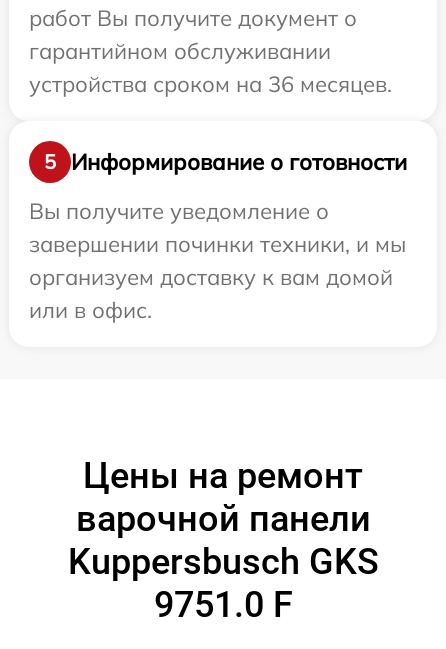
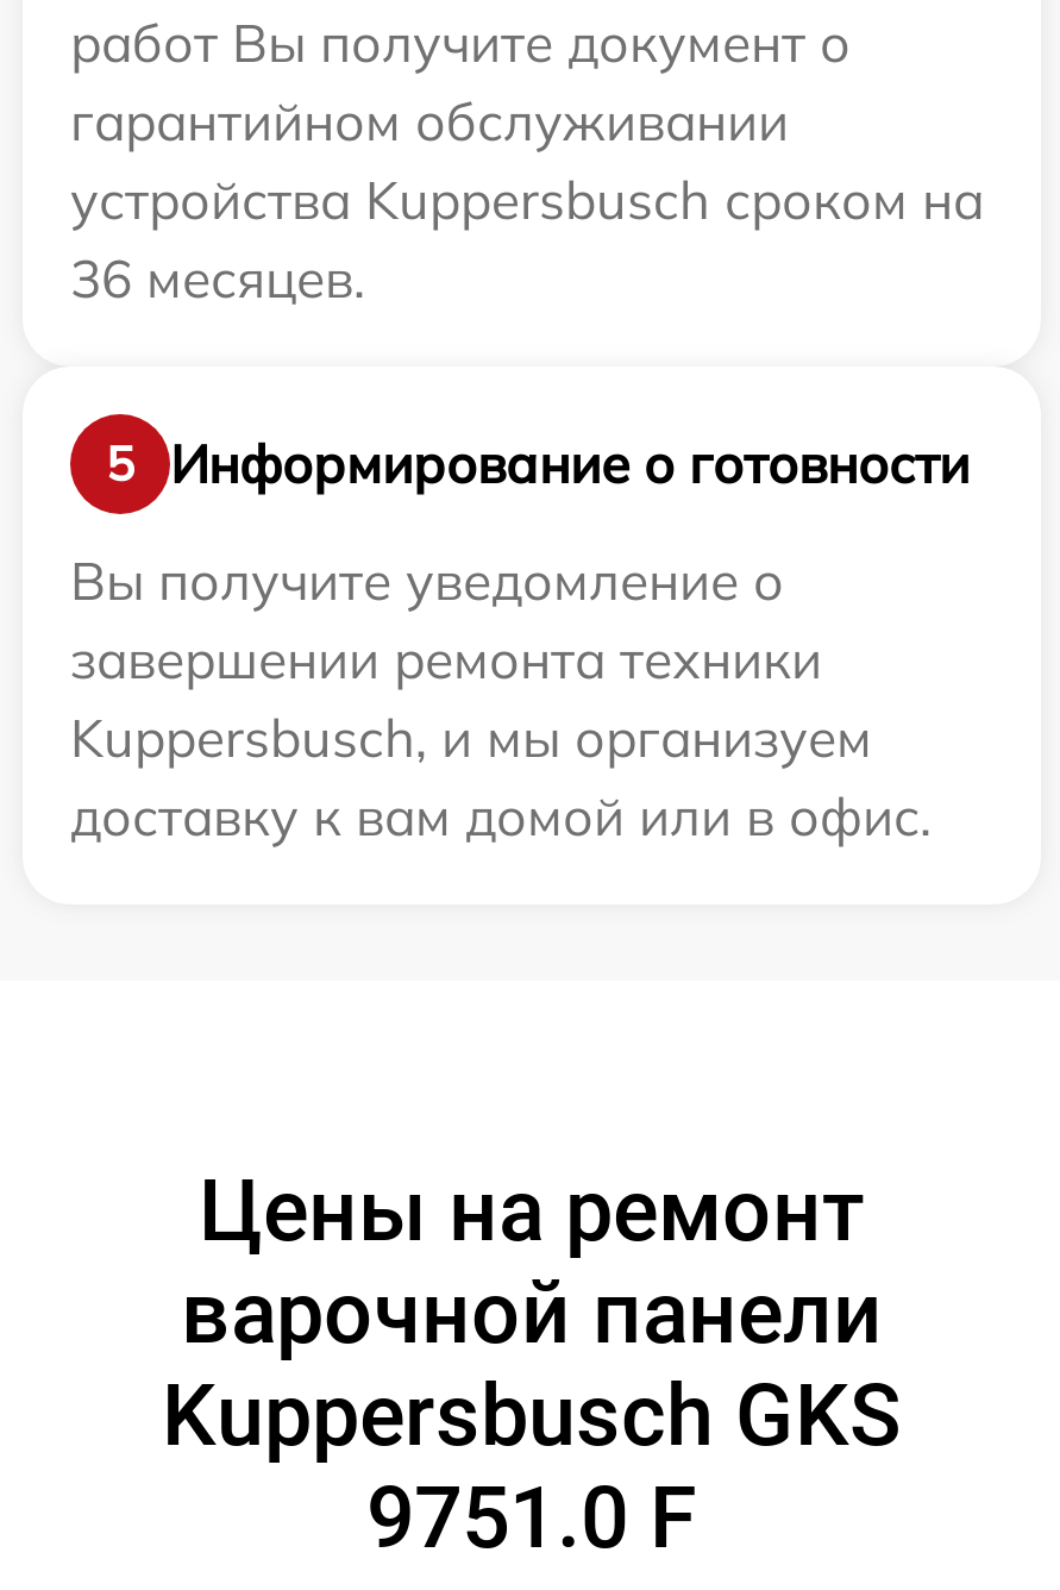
- устройства сроком на 36 месяцев.
+ устройства Kuppersbusch сроком на
+ 36 месяцев.

- завершении починки техники, и мы
- организуем доставку к вам домой
- или в офис.
+ завершении ремонта техники
+ Kuppersbusch, и мы организуем
+ доставку к вам домой или в офис.
